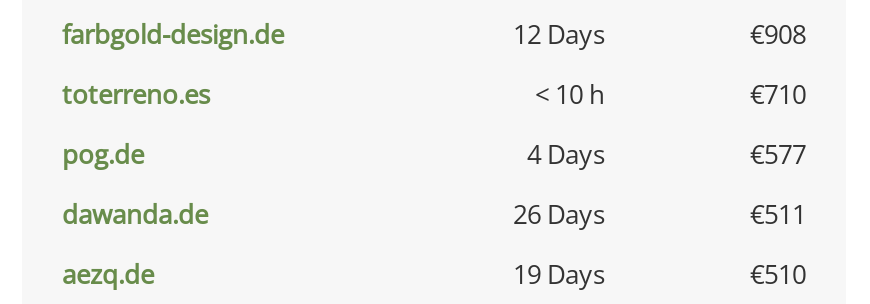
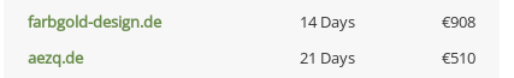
- 12 Days
+ 14 Days

- toterreno.es
- < 10 h
- €710
- pog.de
- 4 Days
- €577
- dawanda.de
- 26 Days
- €511

- 19 Days
+ 21 Days
